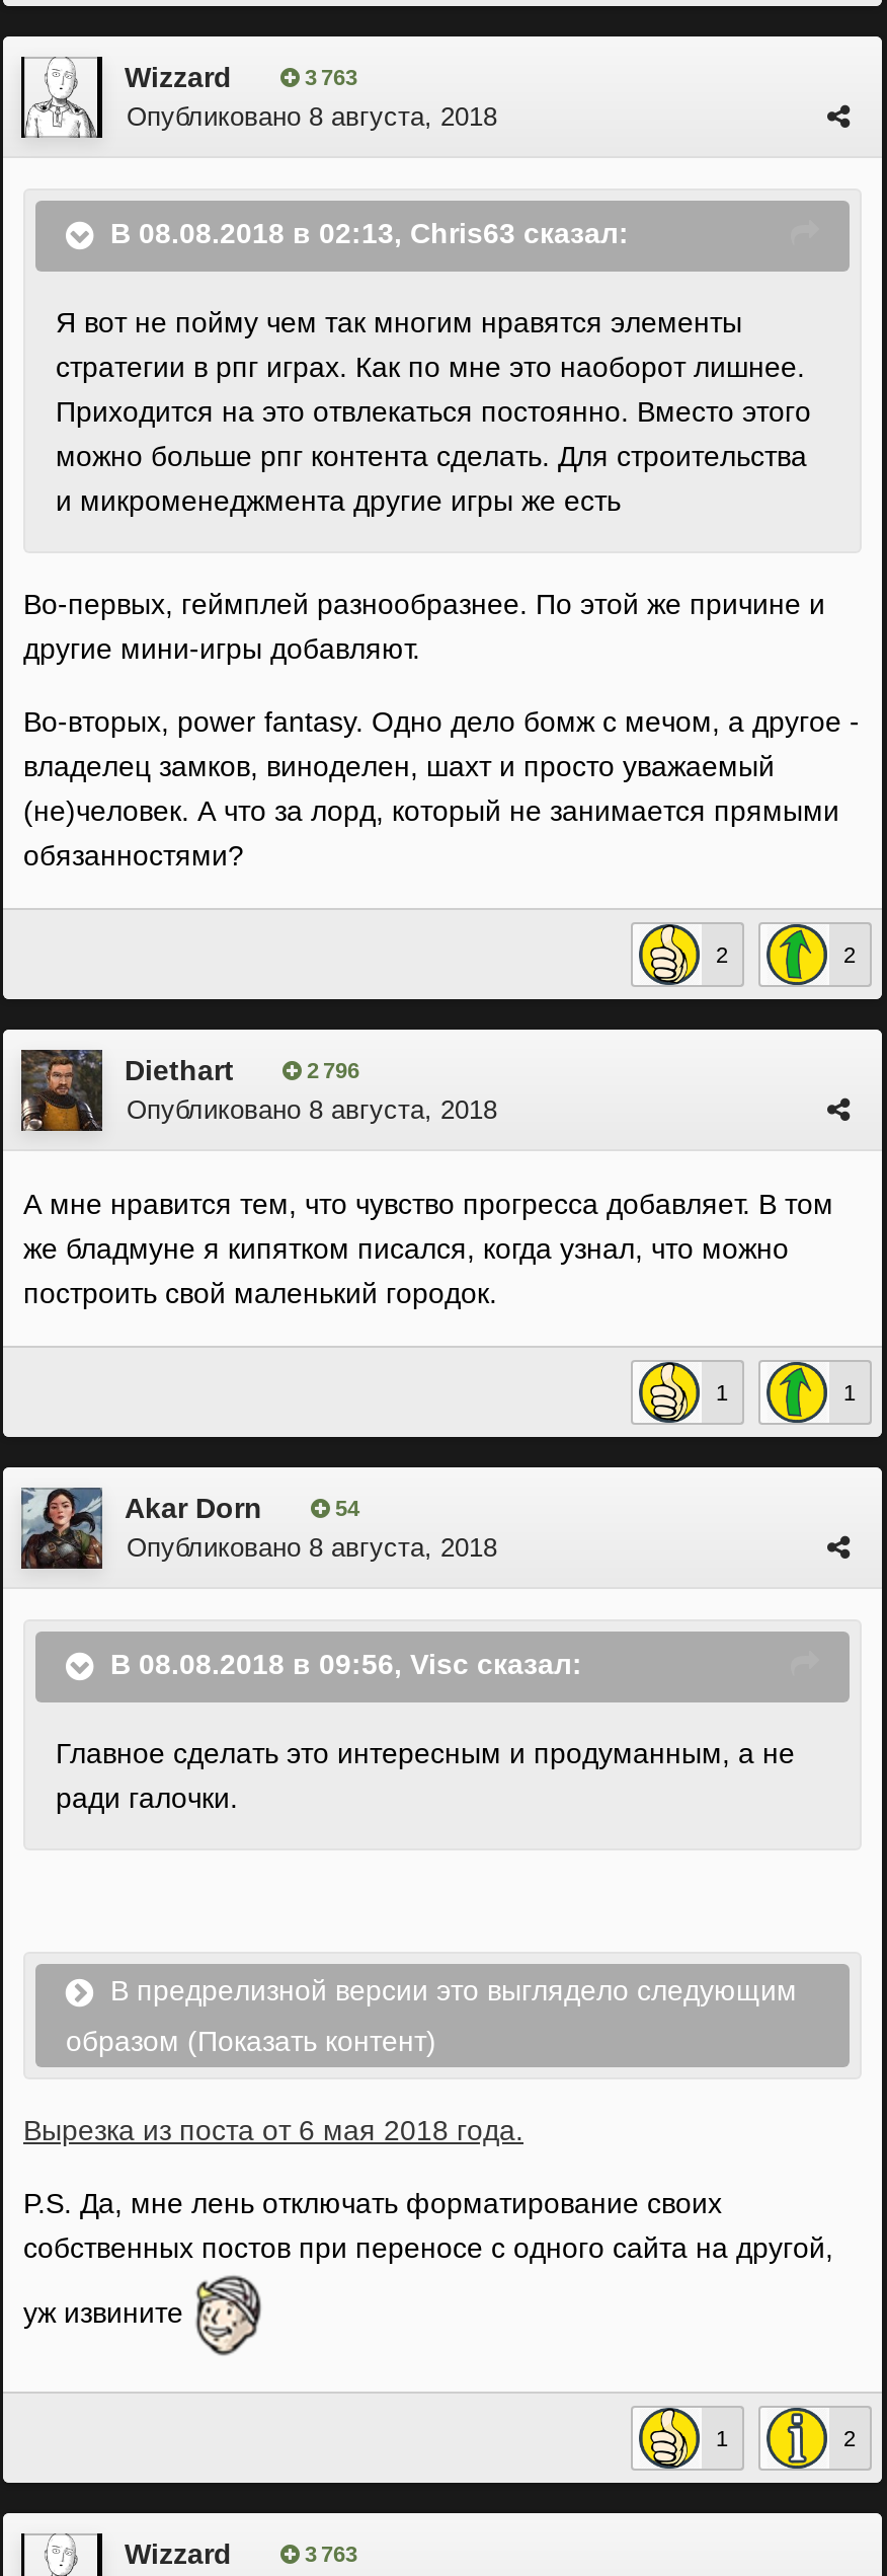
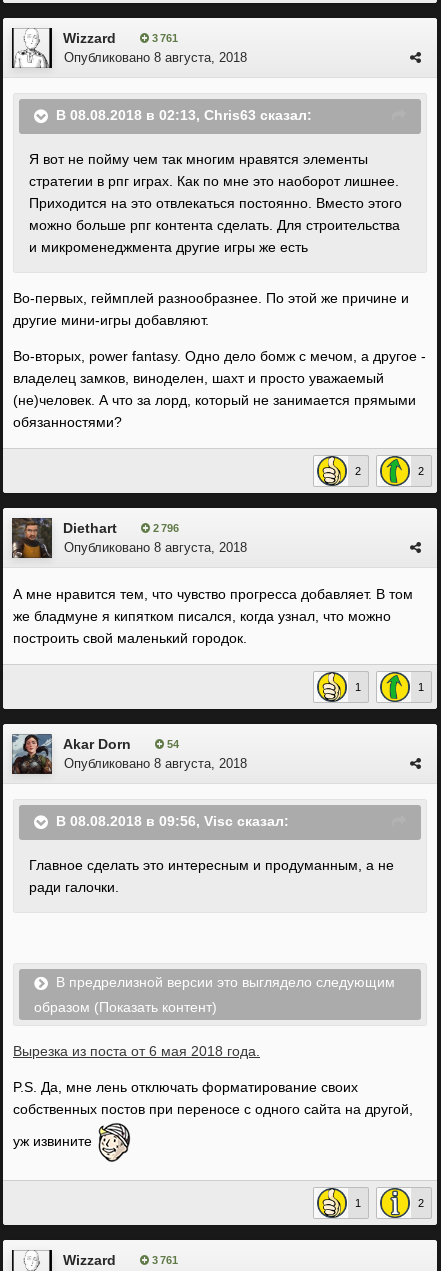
- 3 763
+ 3 761

- 3 763
+ 3 761
